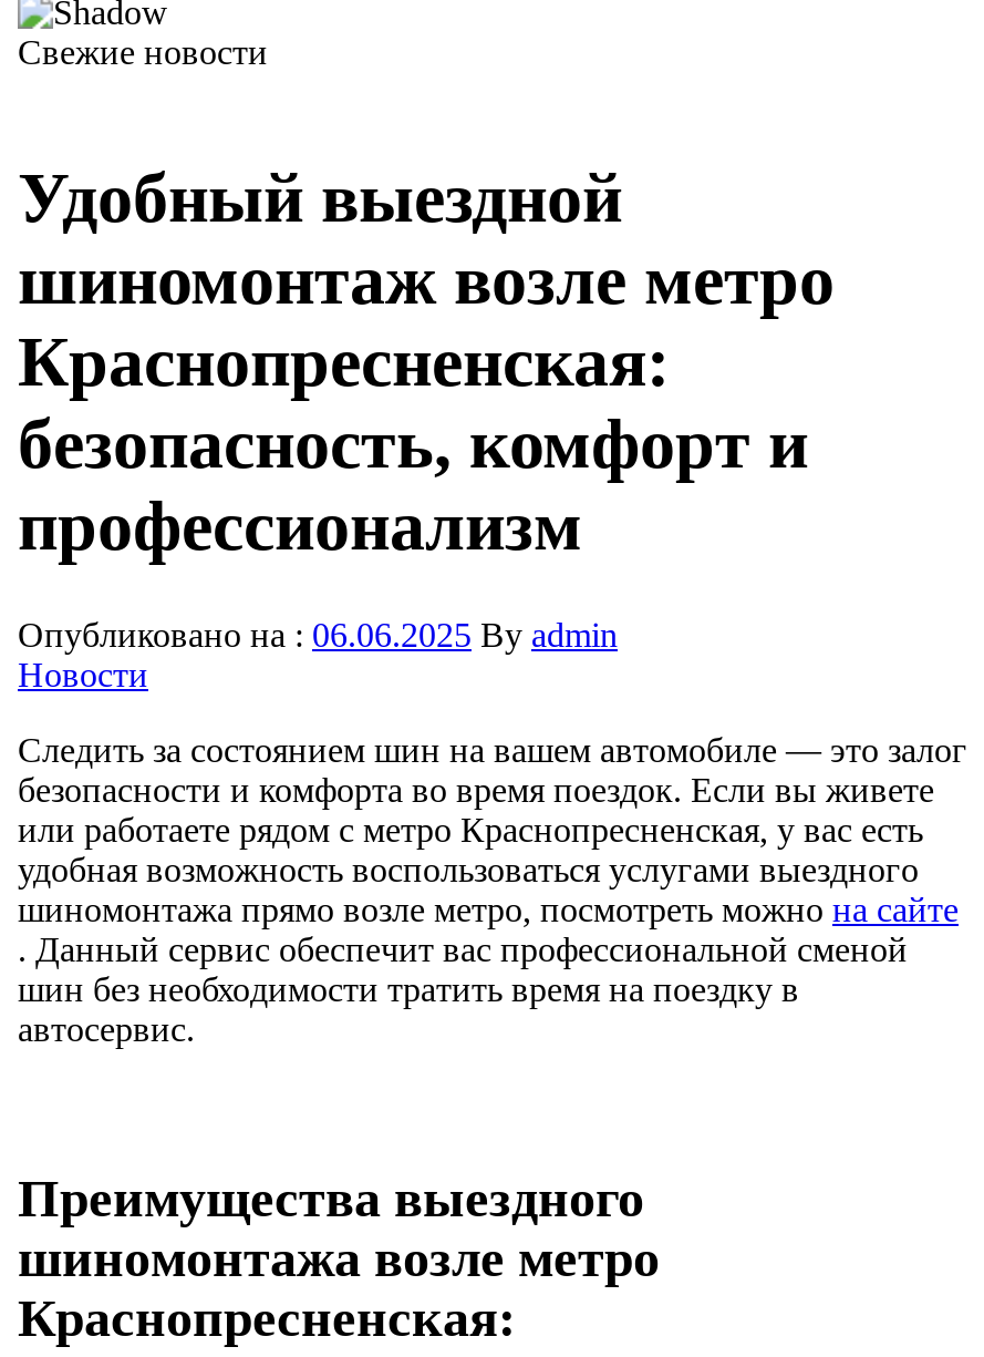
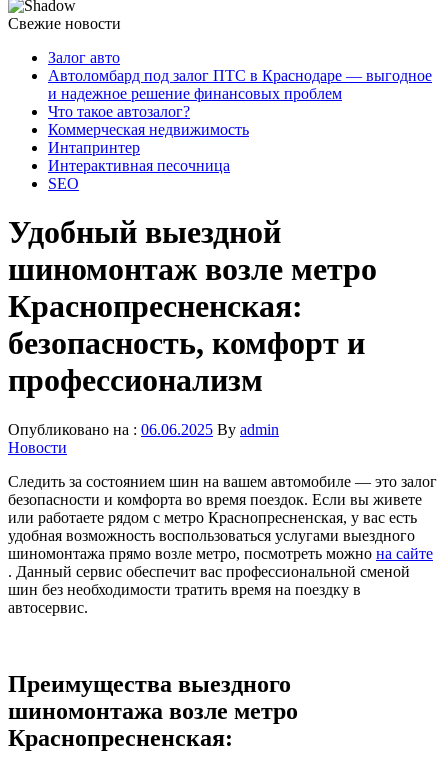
+ Залог авто
+ Автоломбард под залог ПТС в Краснодаре — выгодное
+ и надежное решение финансовых проблем
+ Что такое автозалог?
+ Коммерческая недвижимость
+ Интапринтер
+ Интерактивная песочница
+ SEO
